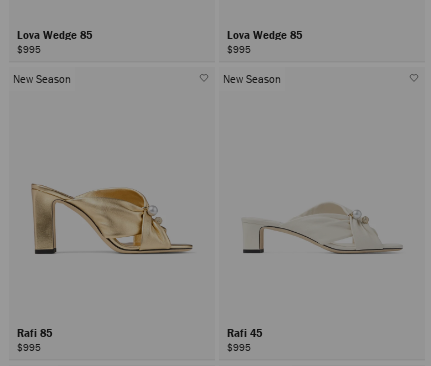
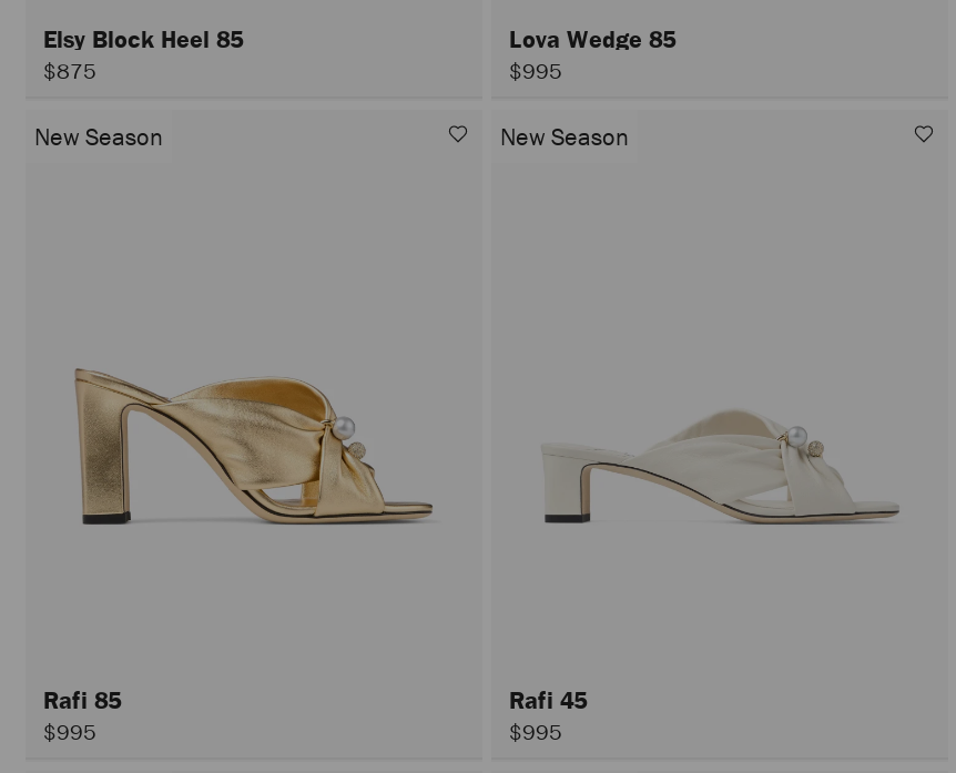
- Lova Wedge 85
- $995
+ Elsy Block Heel 85
+ $875
